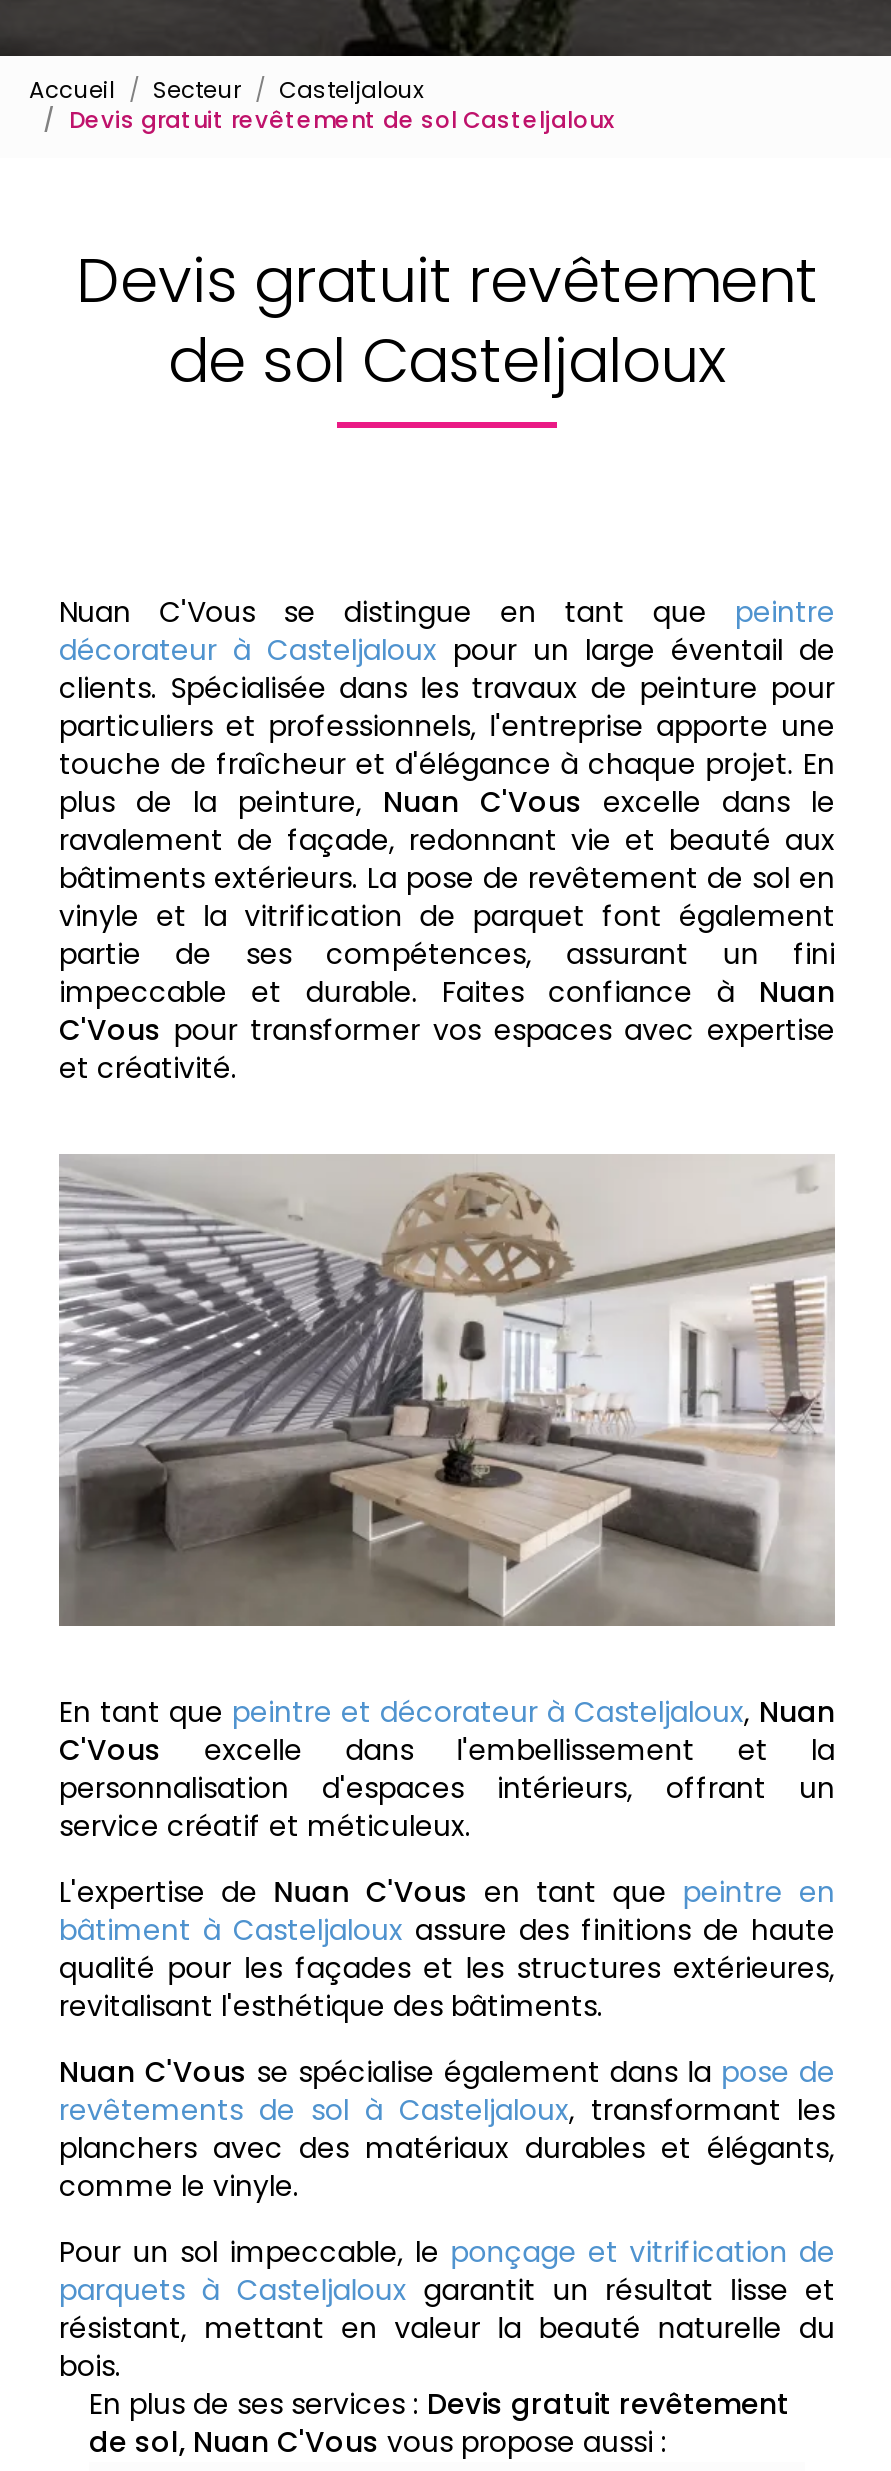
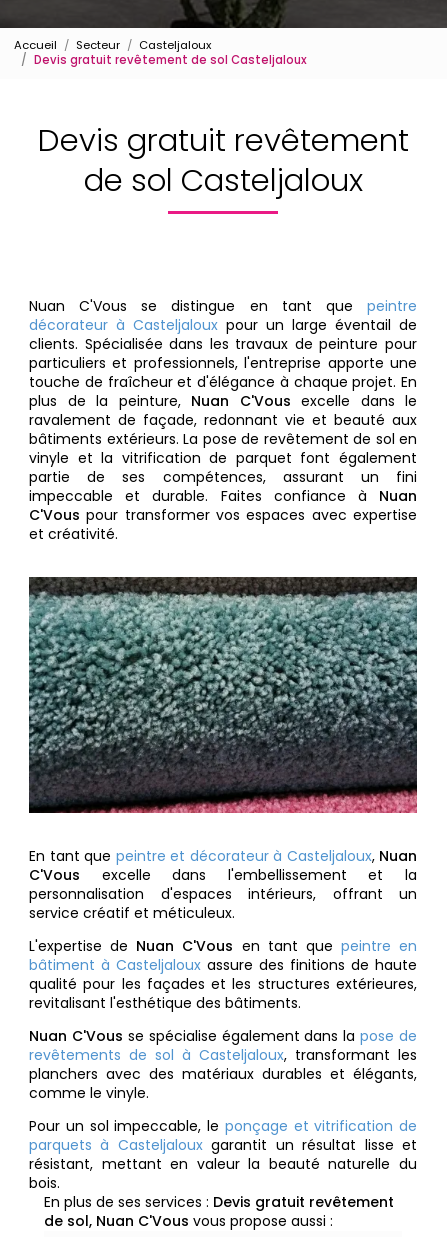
- [image]
+ [image]
